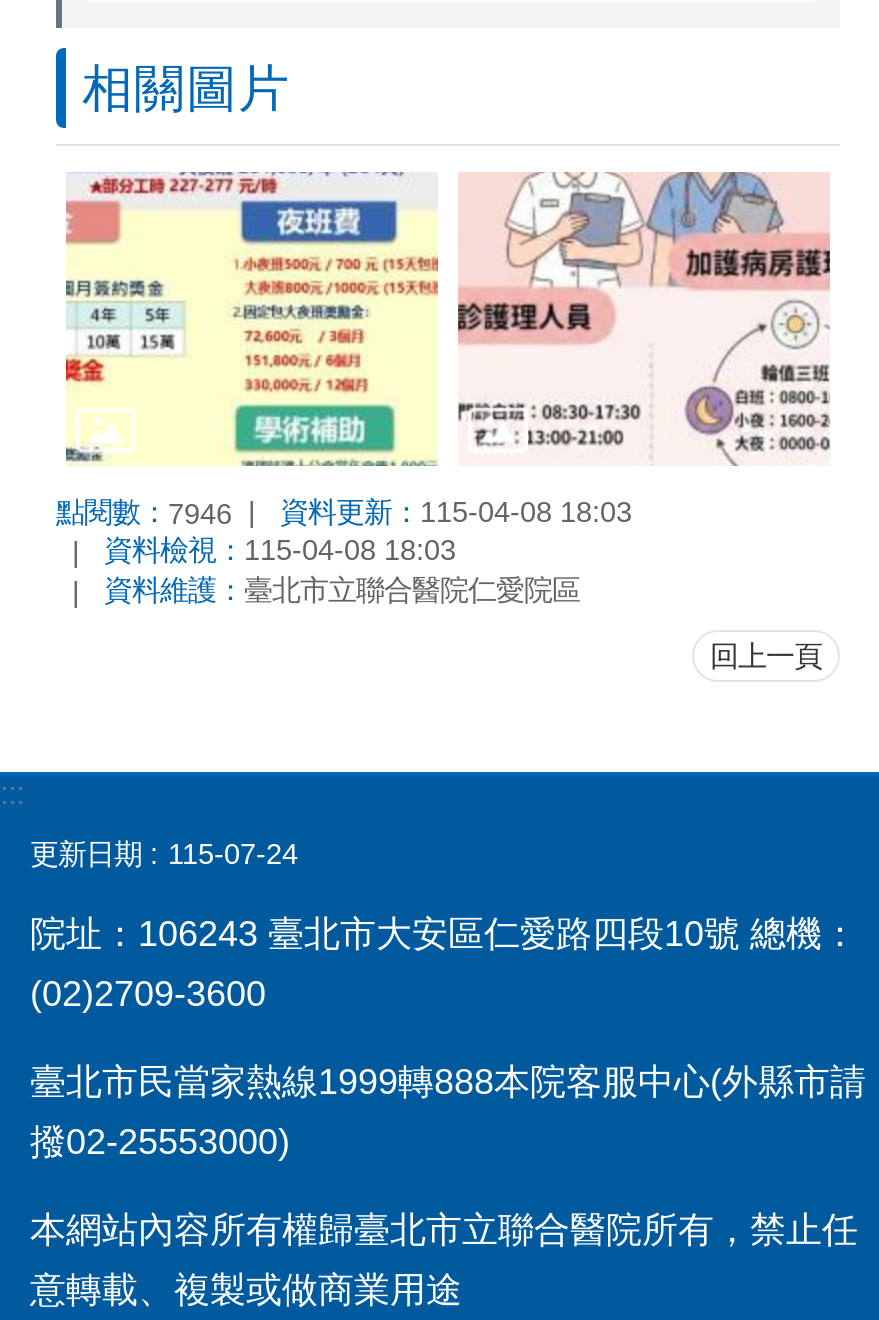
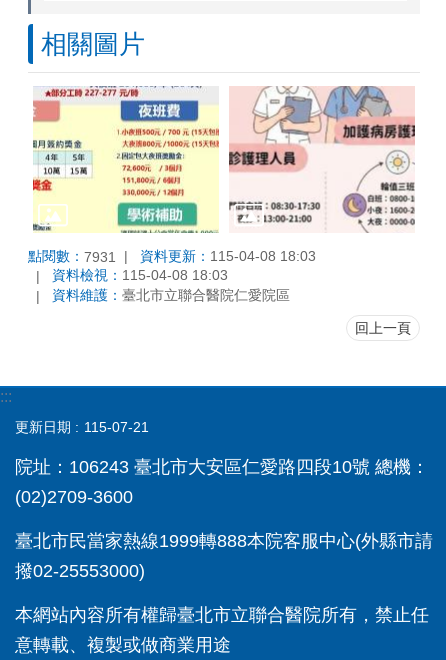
- 點閱數：7946
+ 點閱數：7931

- 115-07-24
+ 115-07-21
